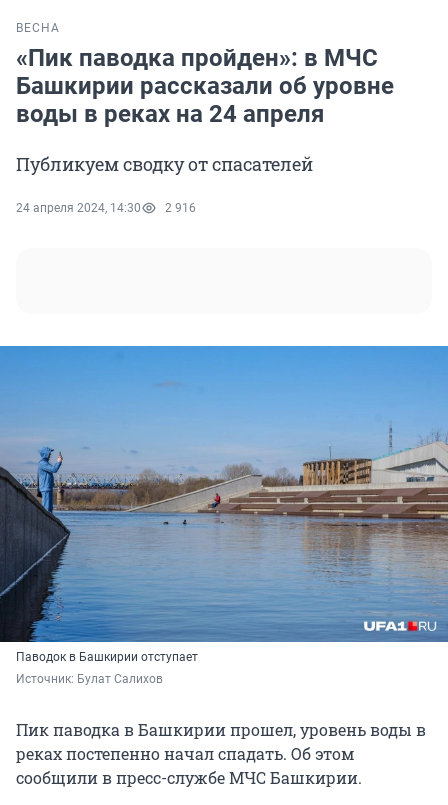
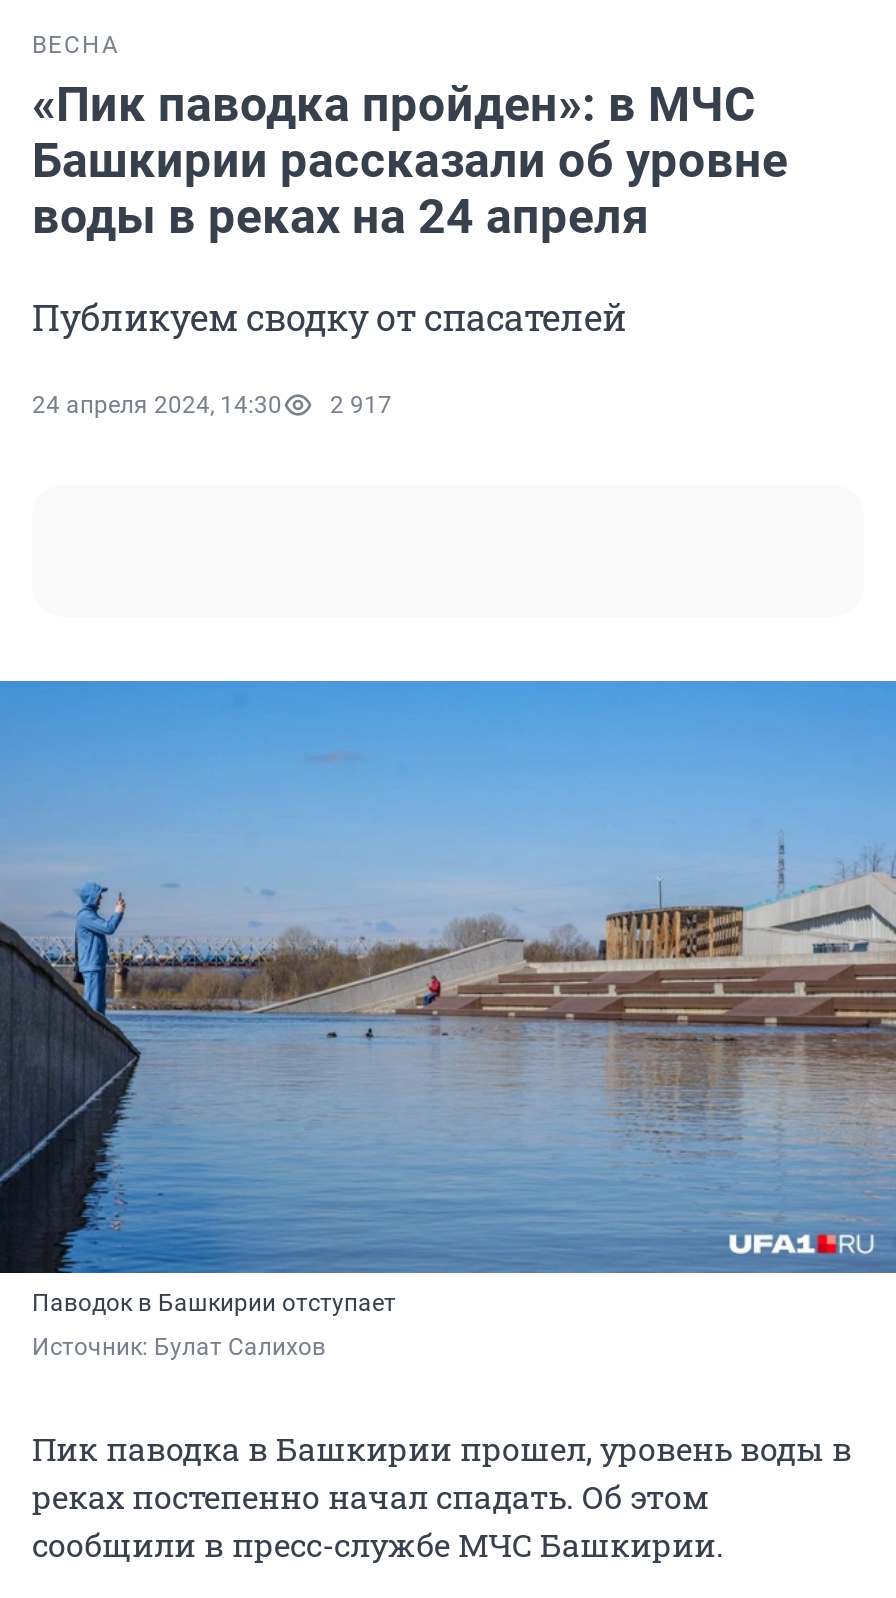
- 24 апреля 2024, 14:30 2 916
+ 24 апреля 2024, 14:30 2 917
